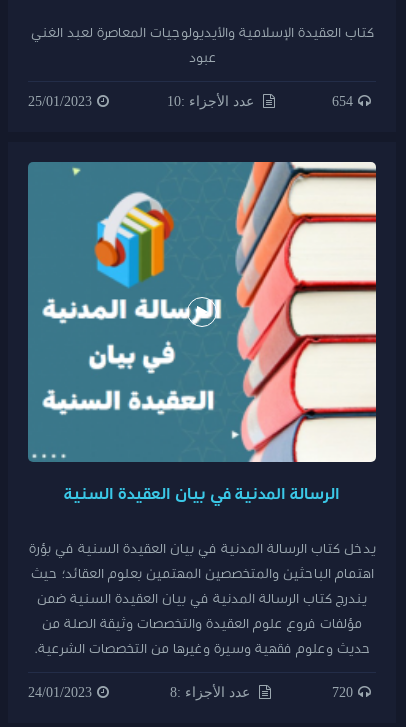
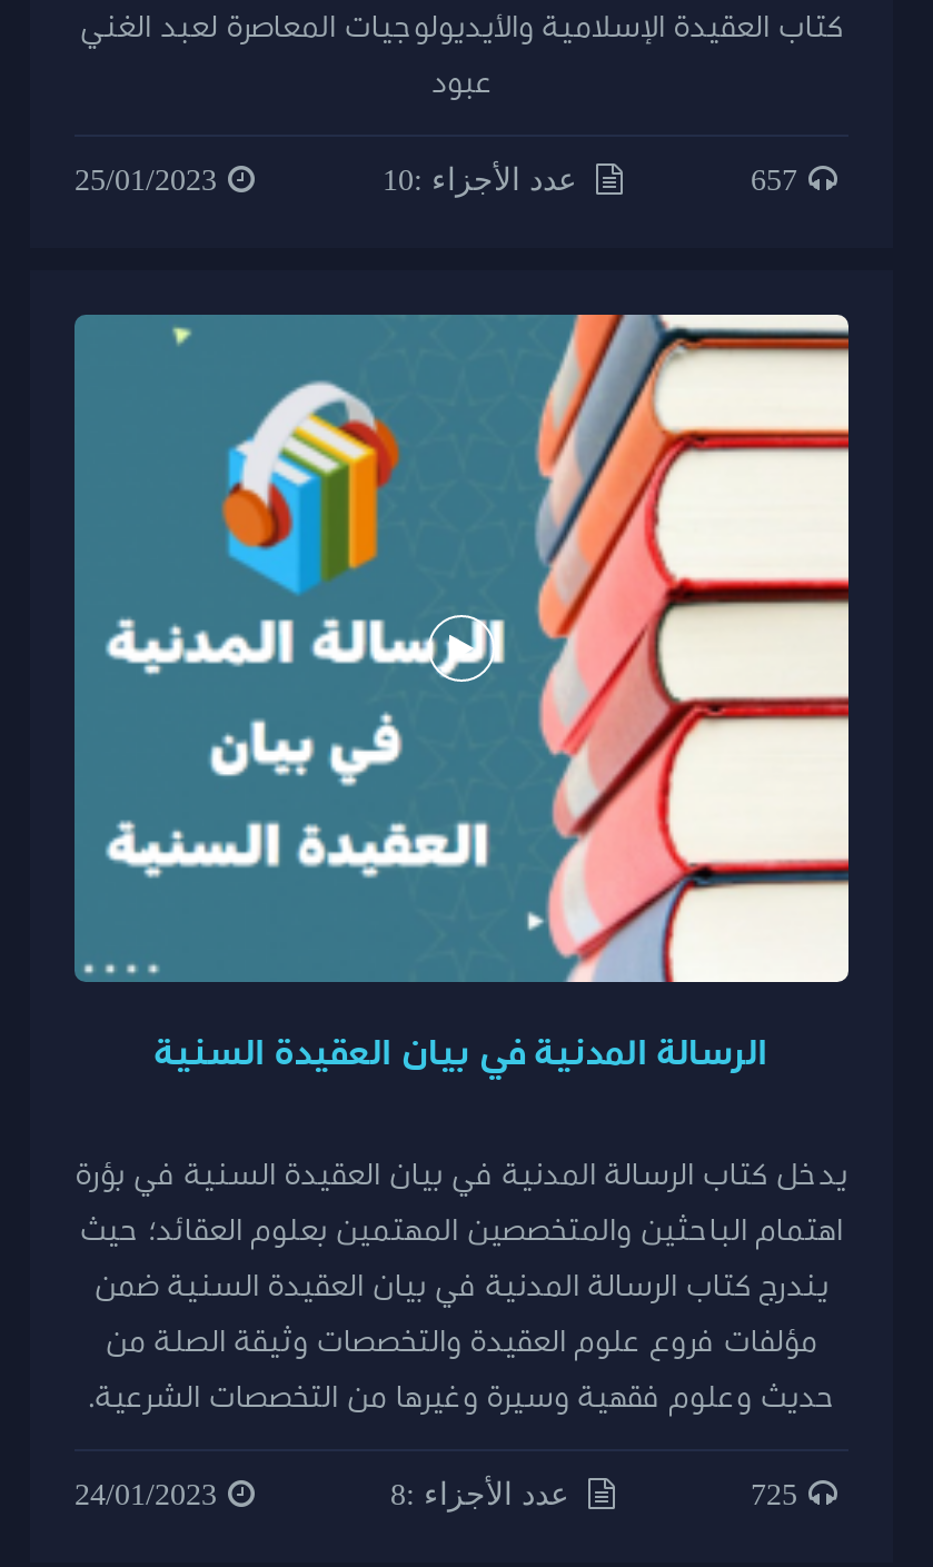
- 654
+ 657

- 720
+ 725
